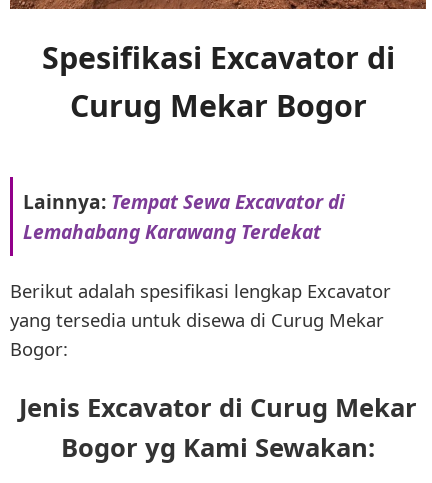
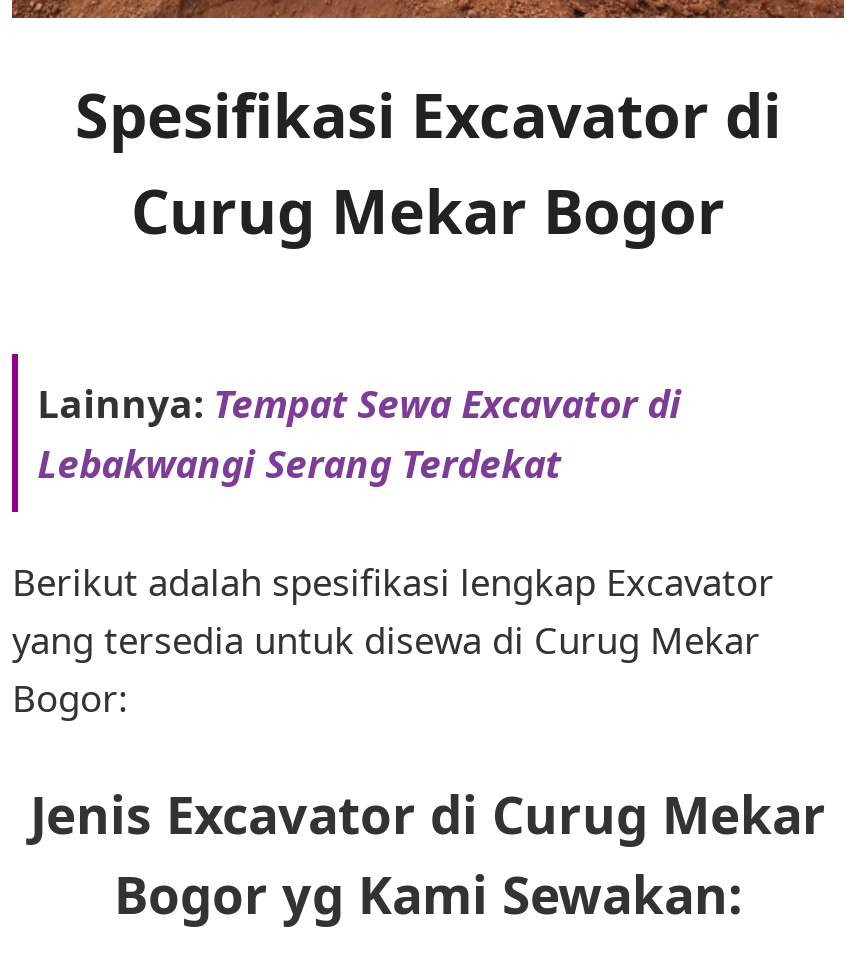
- Lemahabang Karawang Terdekat
+ Lebakwangi Serang Terdekat
